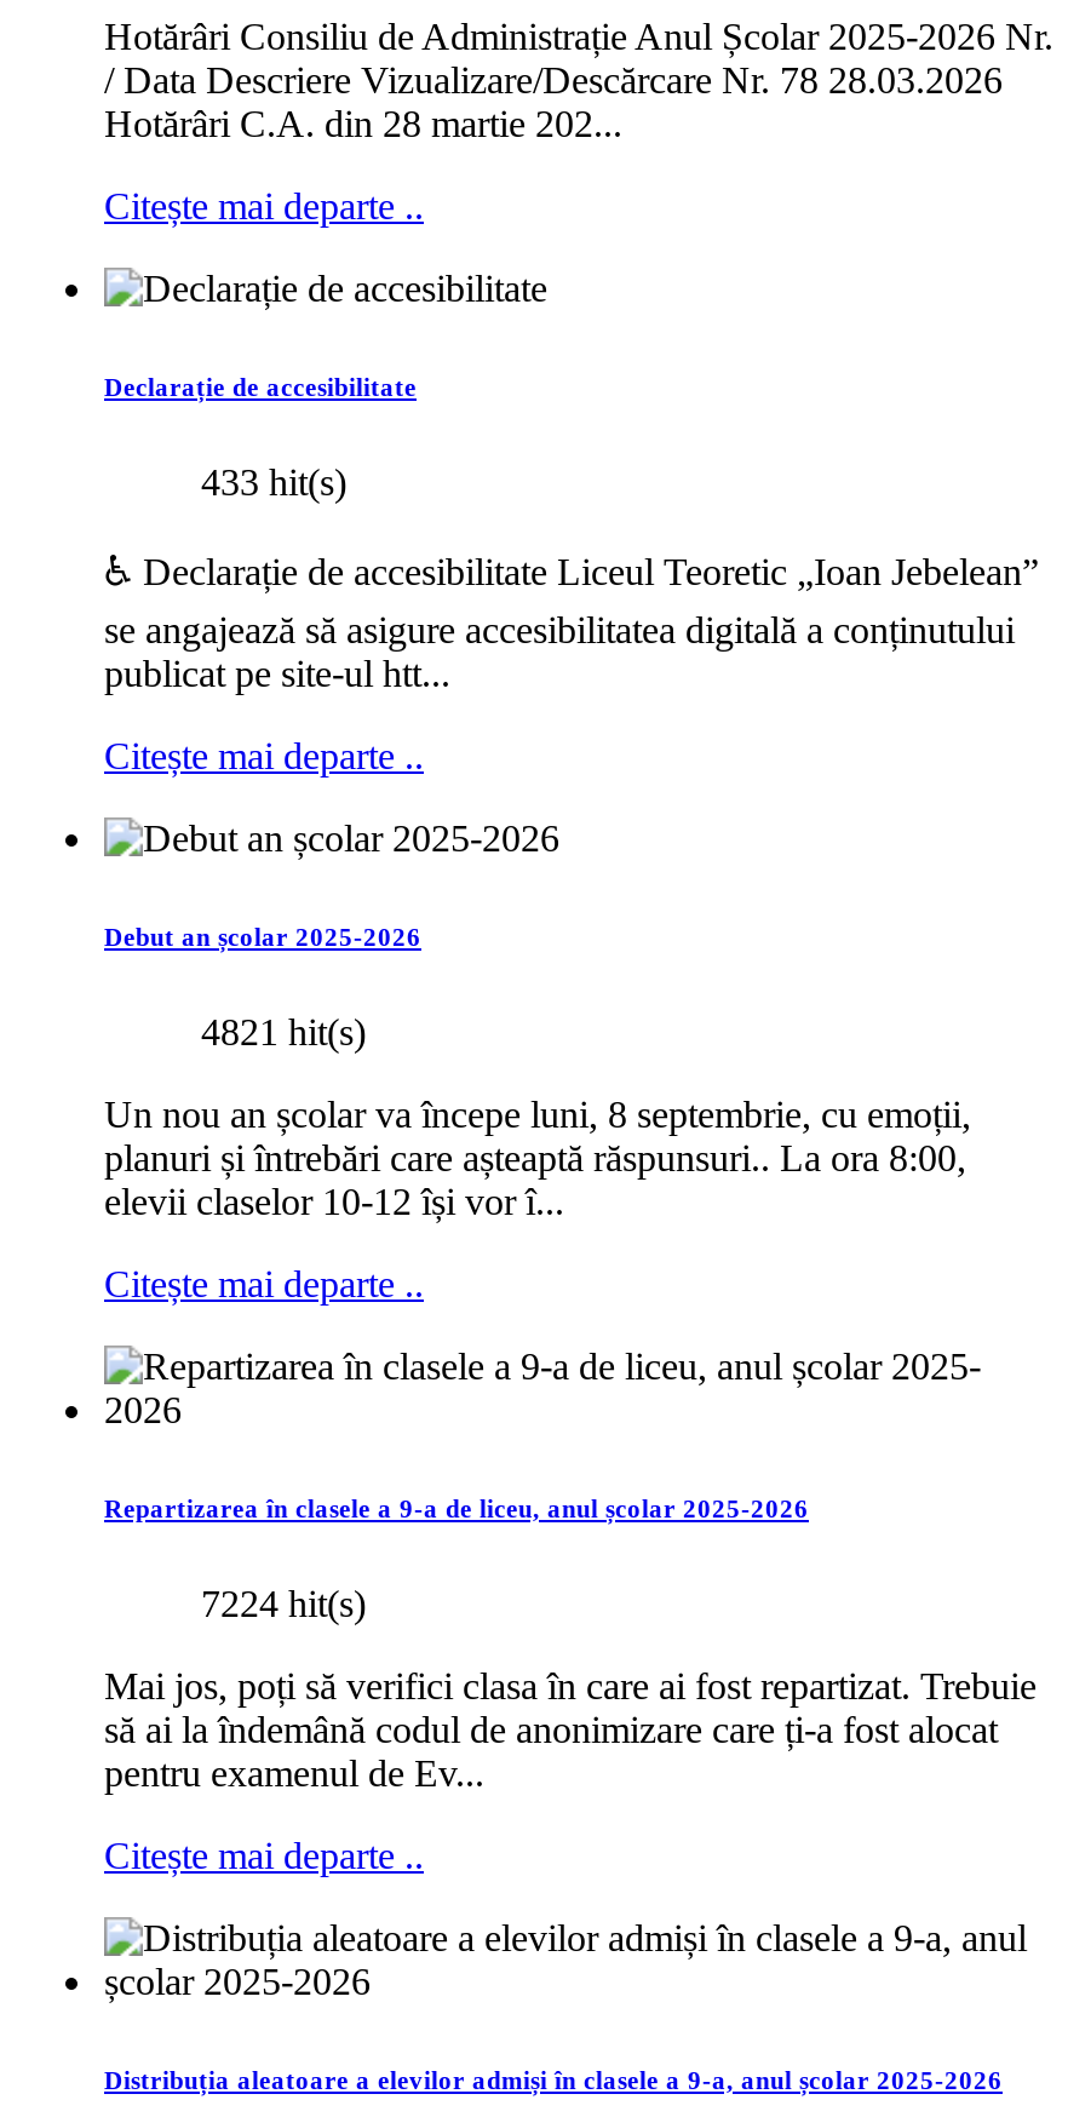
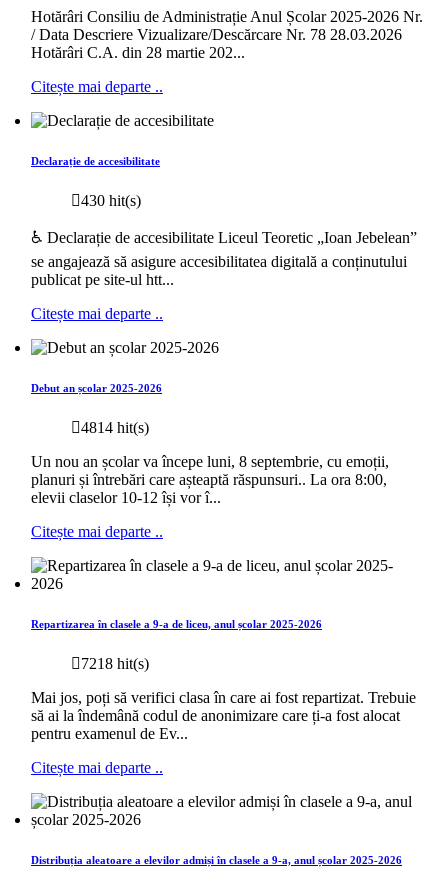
- 433 hit(s)
+ 430 hit(s)

- 4821 hit(s)
+ 4814 hit(s)

- 7224 hit(s)
+ 7218 hit(s)
